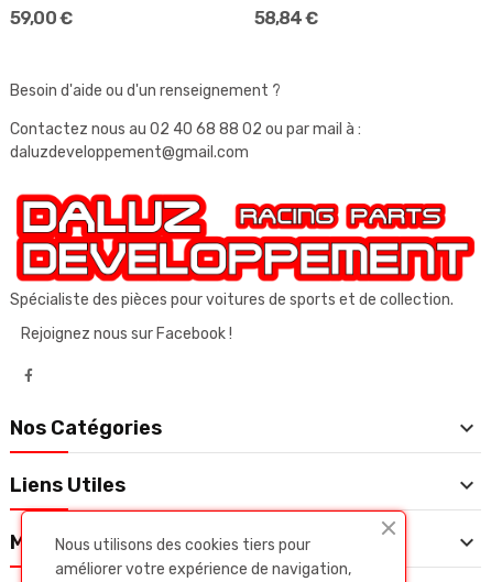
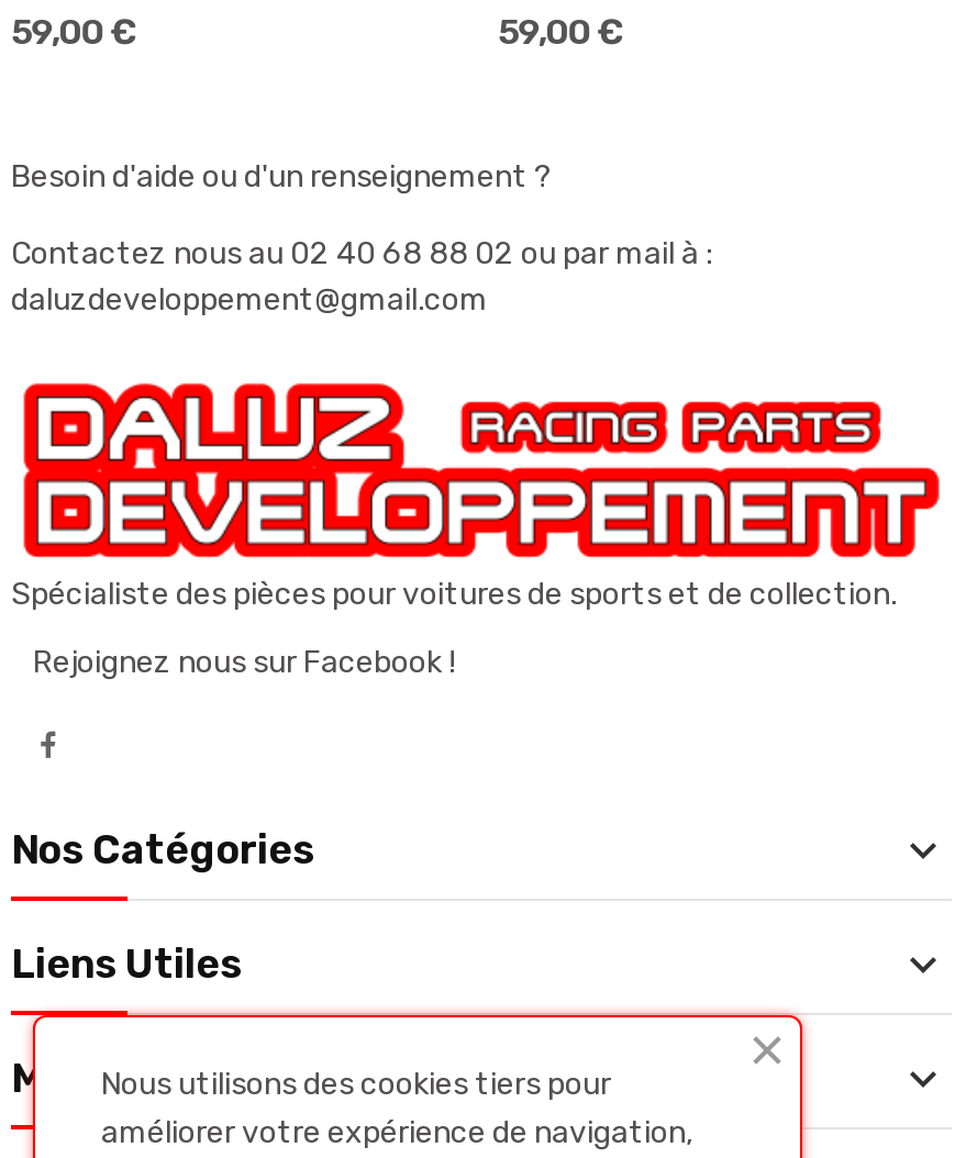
- 58,84 €
+ 59,00 €
